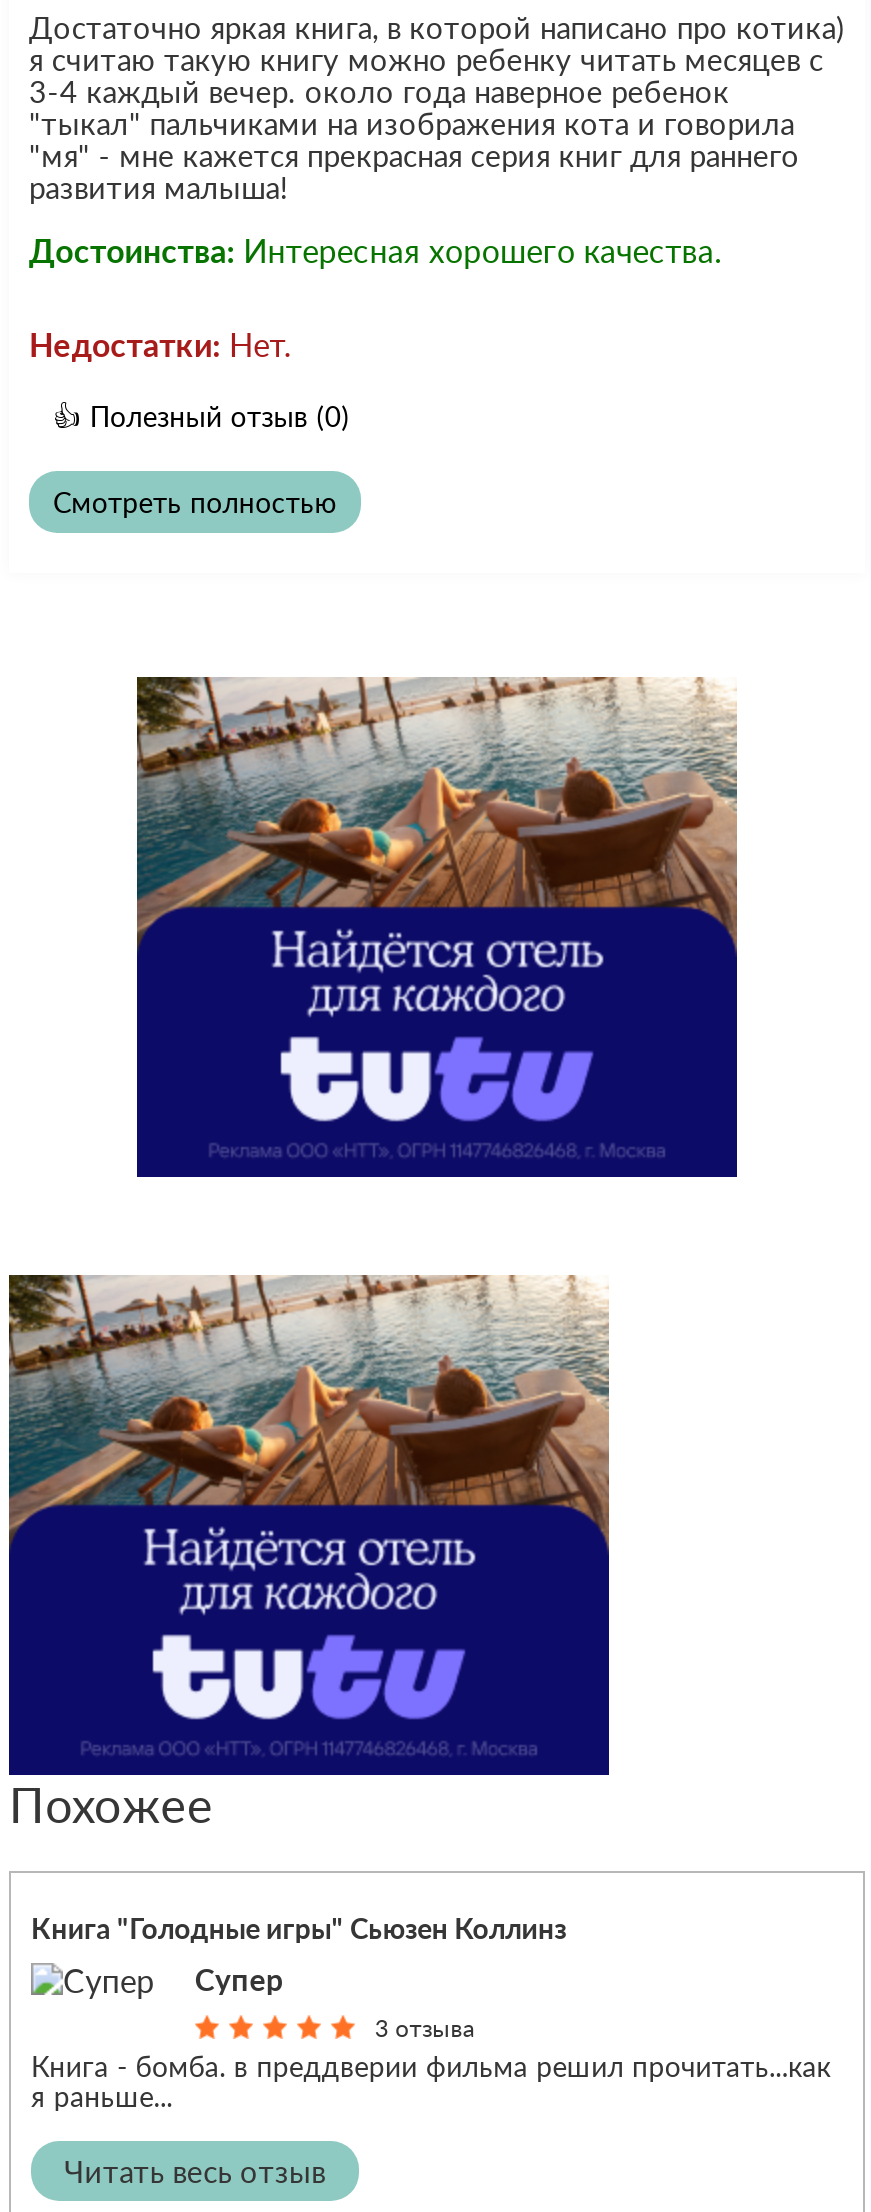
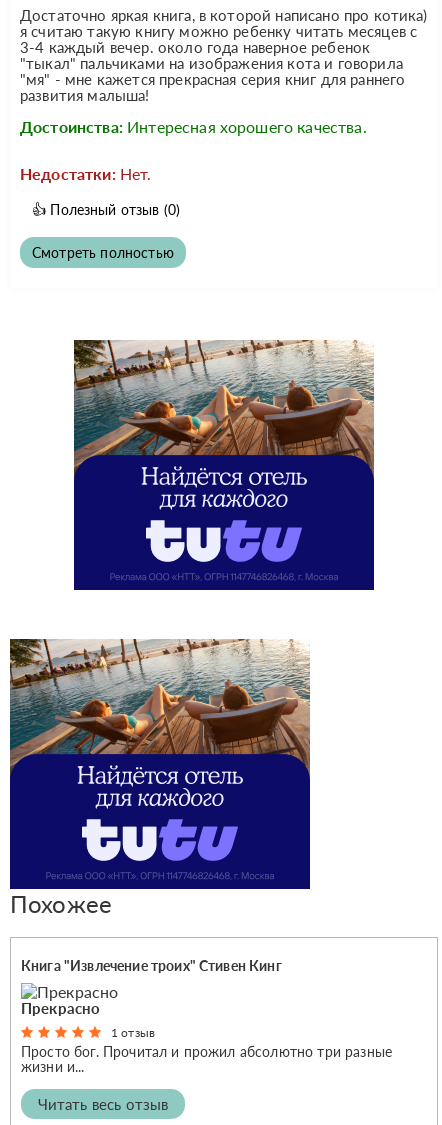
- Книга "Голодные игры" Сьюзен Коллинз
- Супер
- 3 отзыва
- Книга - бомба. в преддверии фильма решил прочитать...как
- я раньше...
+ Книга "Извлечение троих" Стивен Кинг
+ Прекрасно
+ 1 отзыв
+ Просто бог. Прочитал и прожил абсолютно три разные
+ жизни и...
